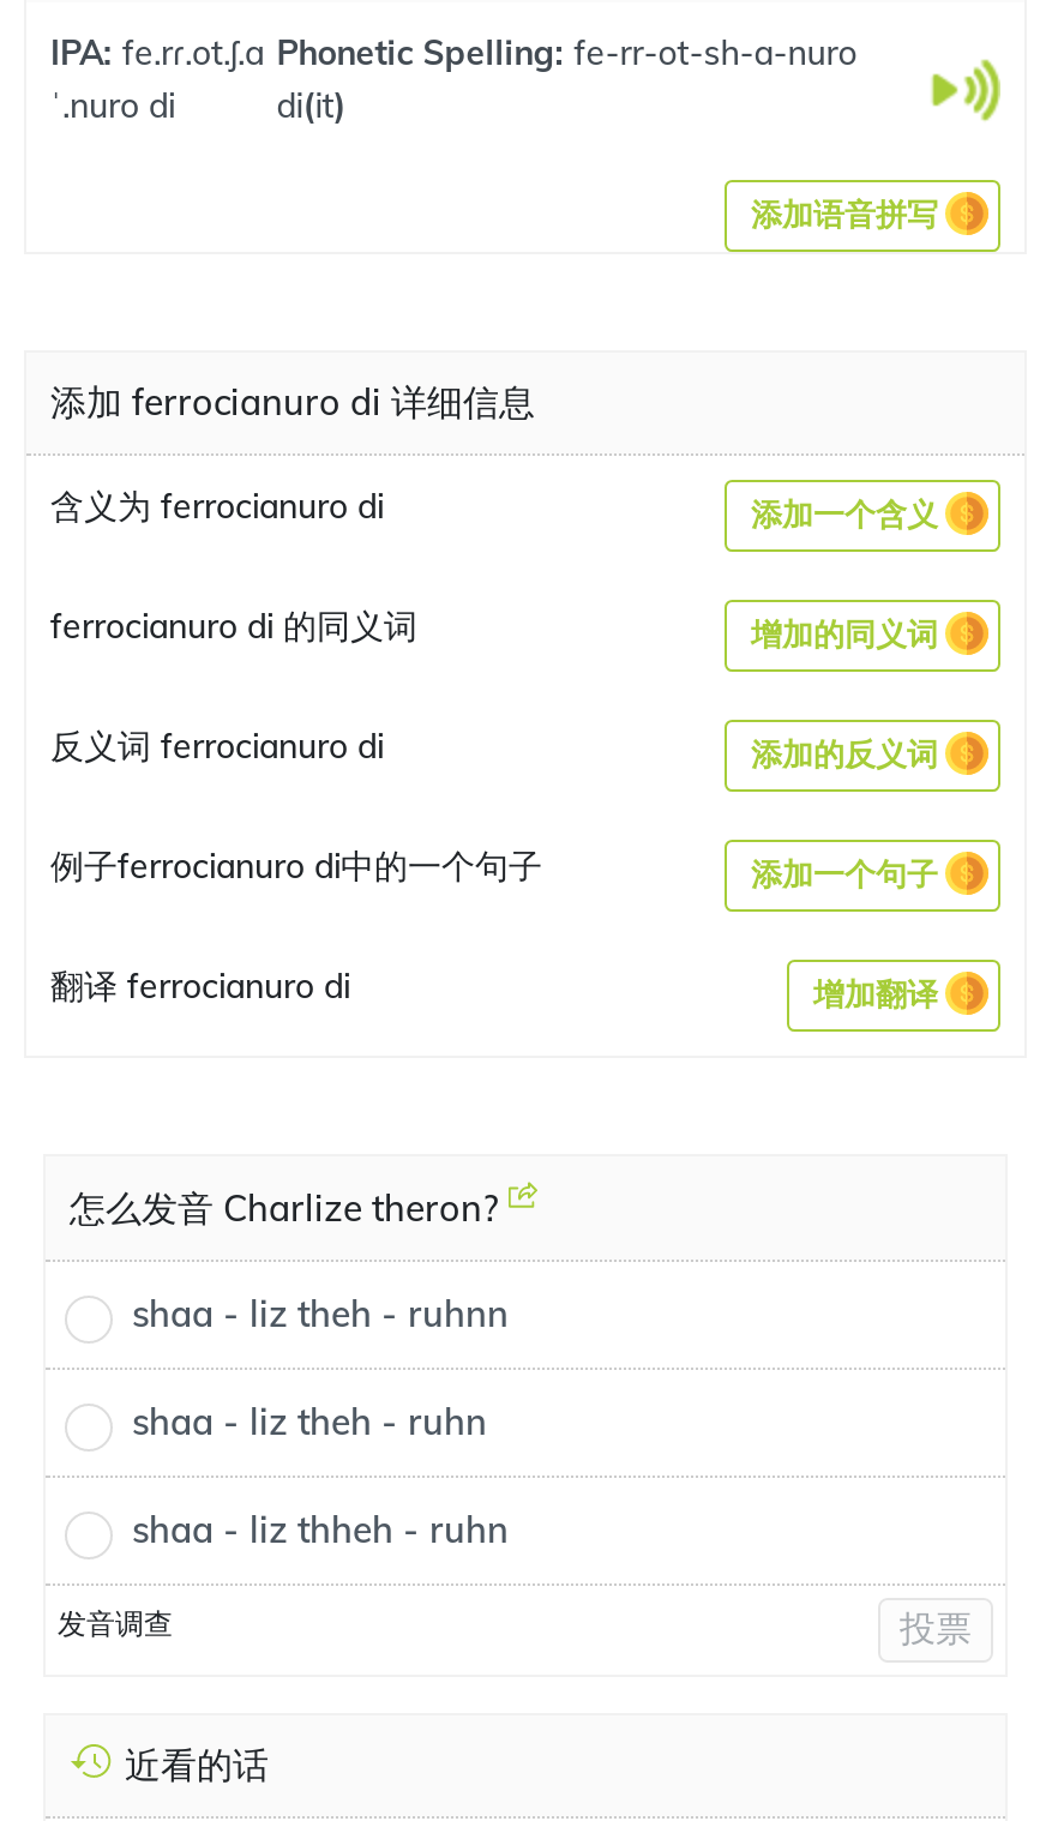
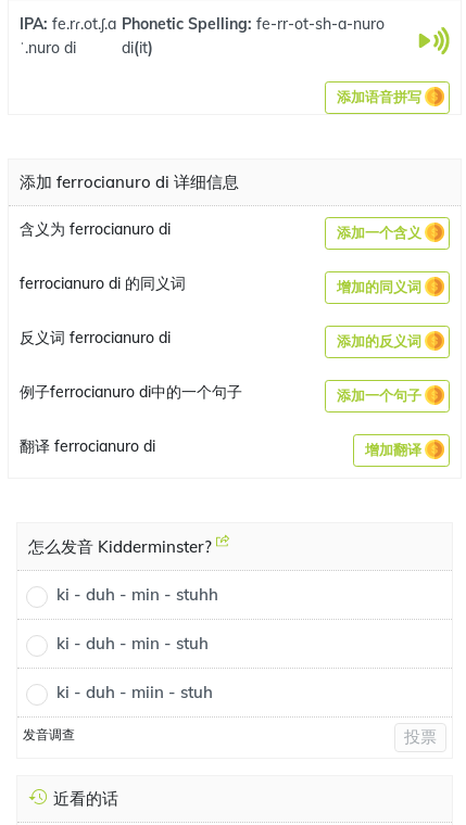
- 怎么发音 Charlize theron?
+ 怎么发音 Kidderminster?

- shaa - liz theh - ruhnn
+ ki - duh - min - stuhh

- shaa - liz theh - ruhn
+ ki - duh - min - stuh

- shaa - liz thheh - ruhn
+ ki - duh - miin - stuh
